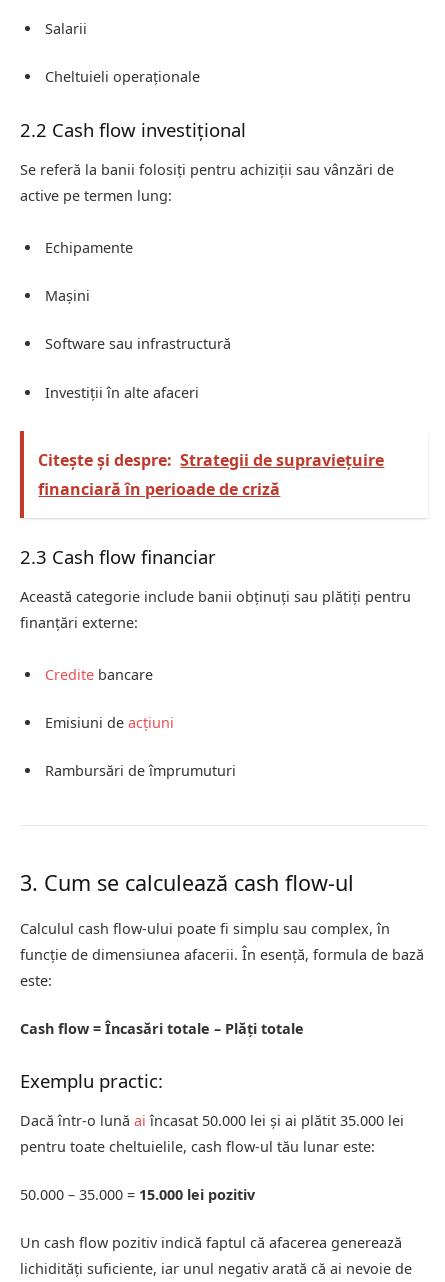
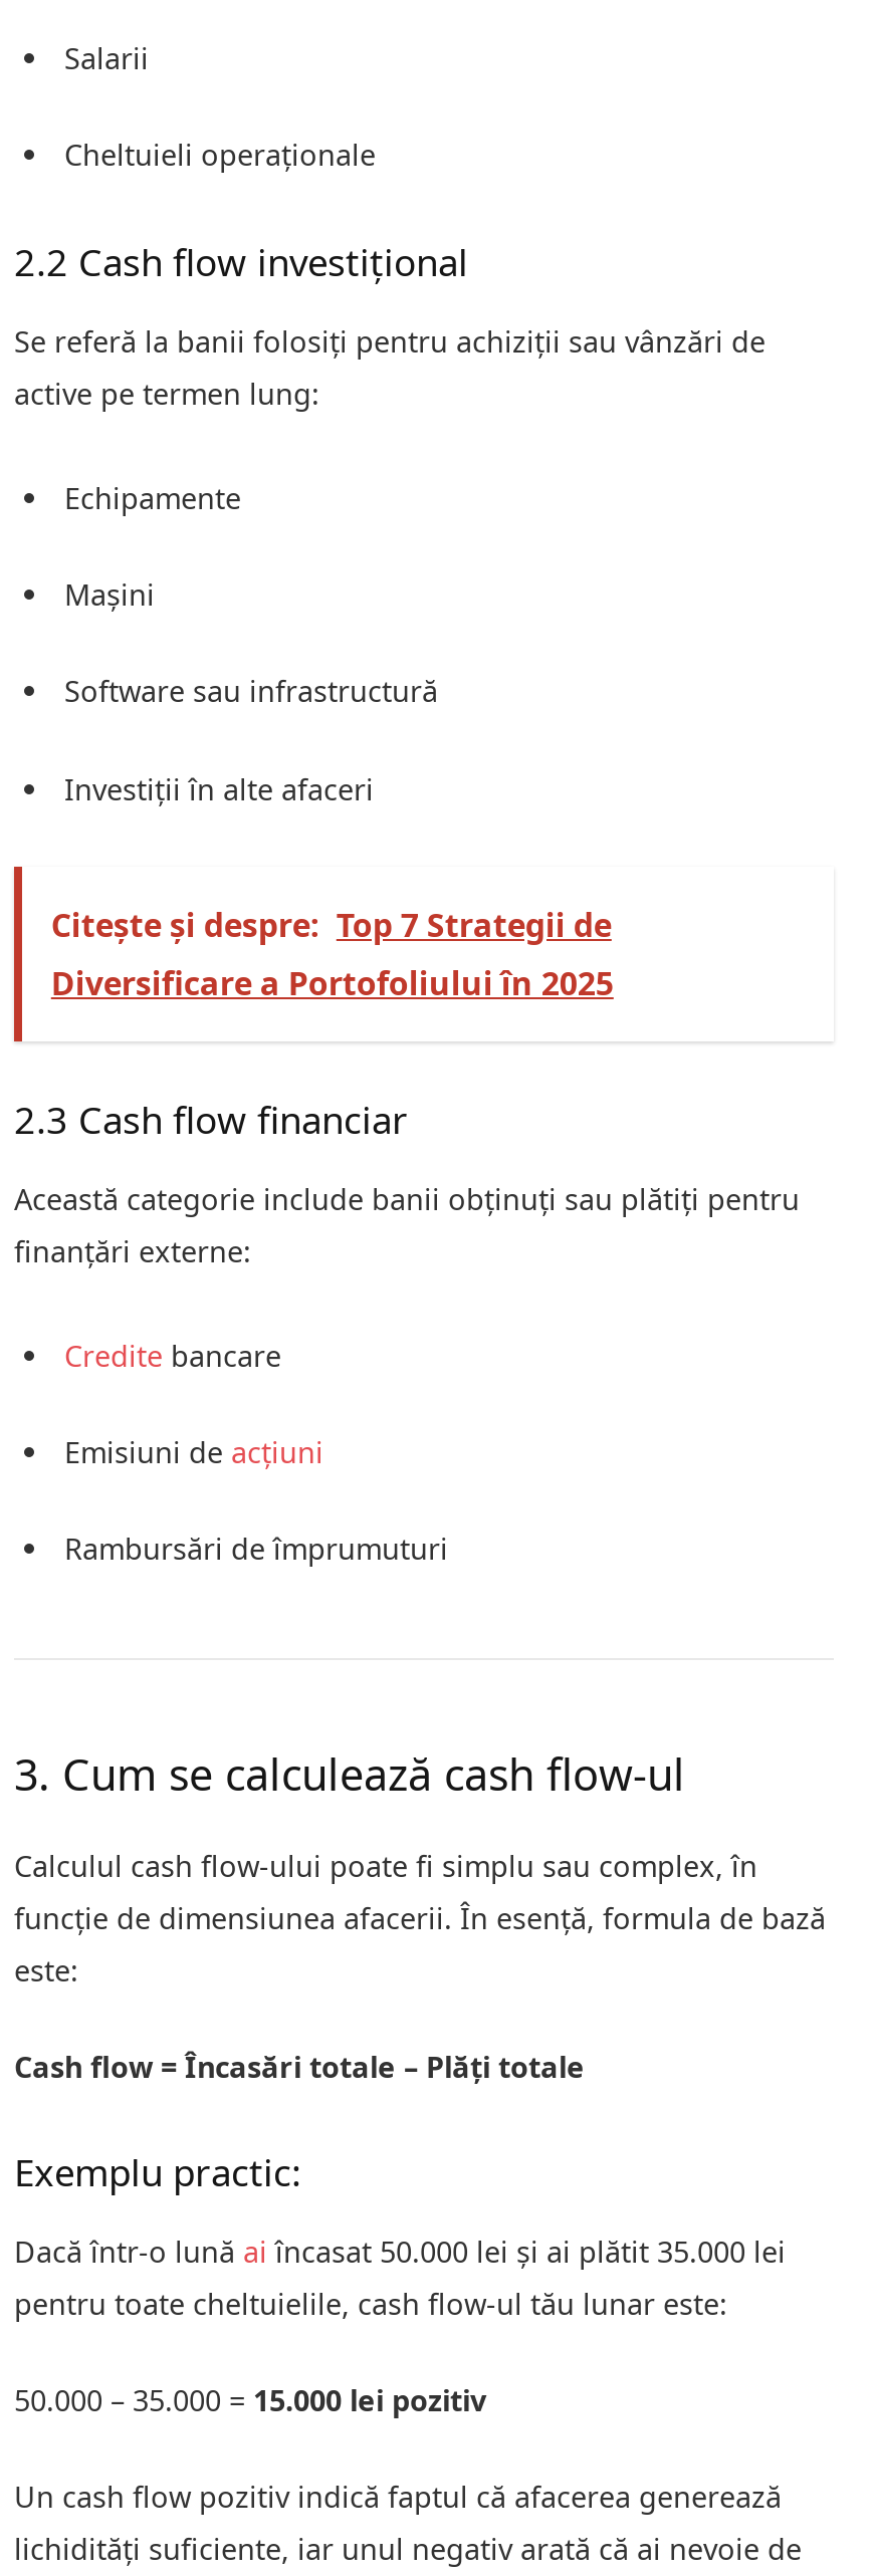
- Citește și despre: Strategii de supraviețuire
- financiară în perioade de criză
+ Citește și despre: Top 7 Strategii de
+ Diversificare a Portofoliului în 2025
